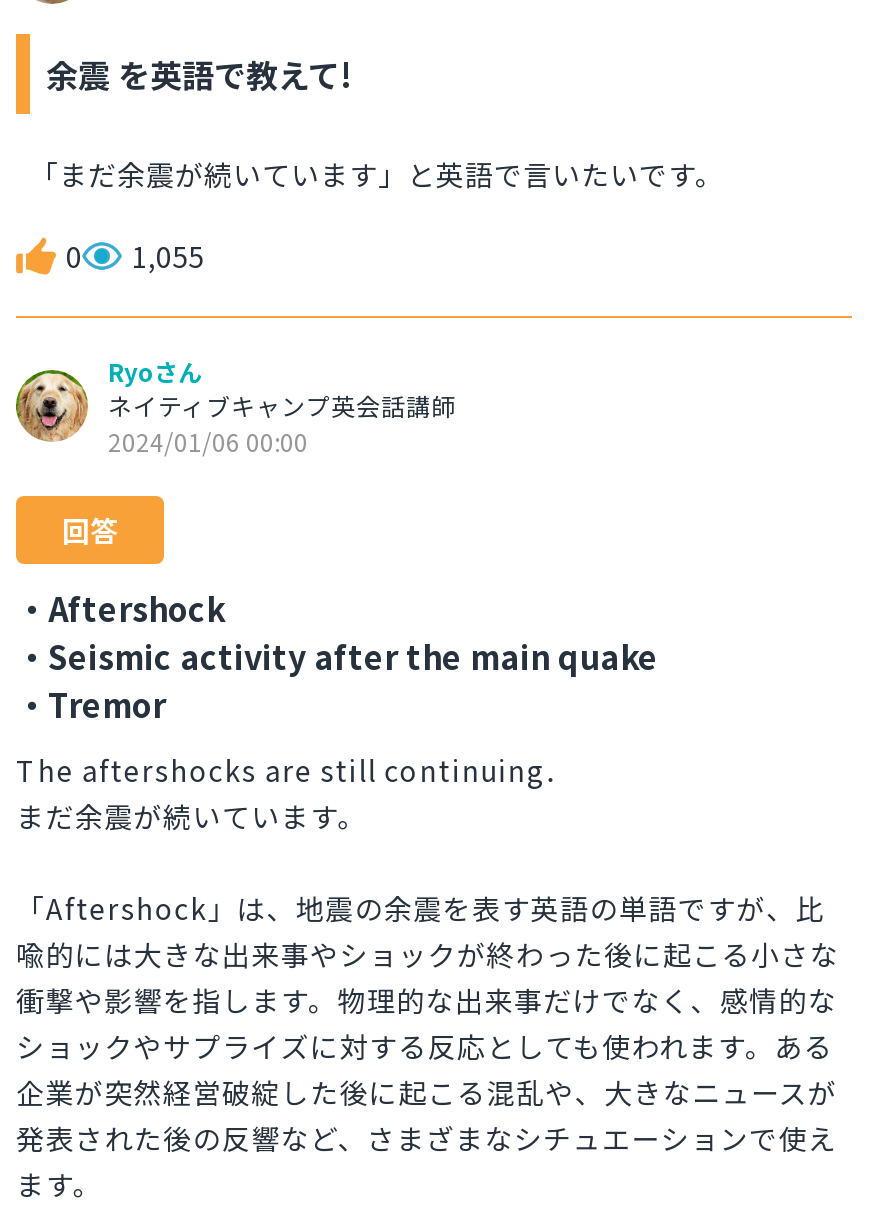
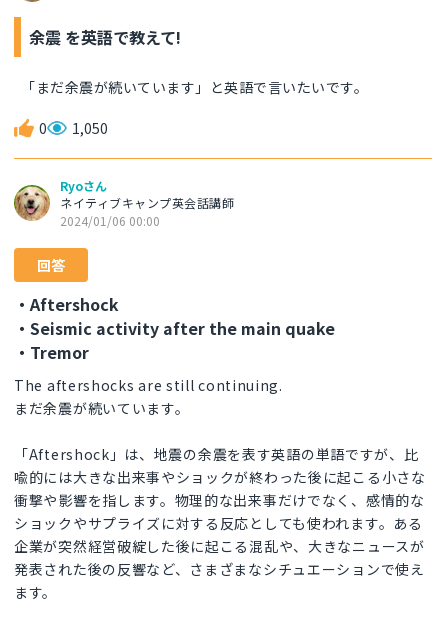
- 0 1,055
+ 0 1,050
